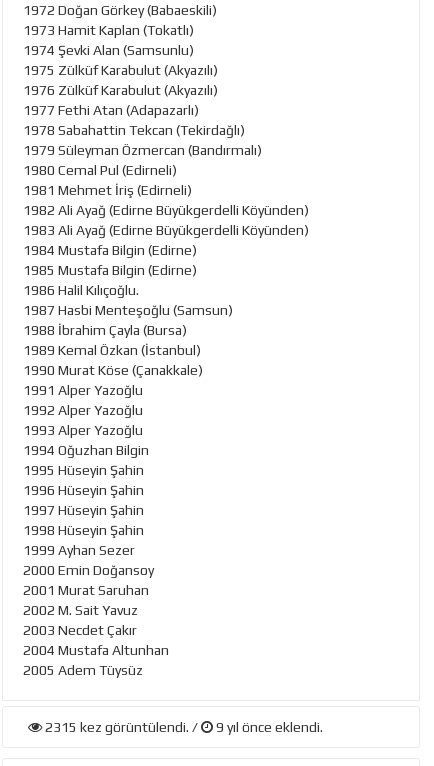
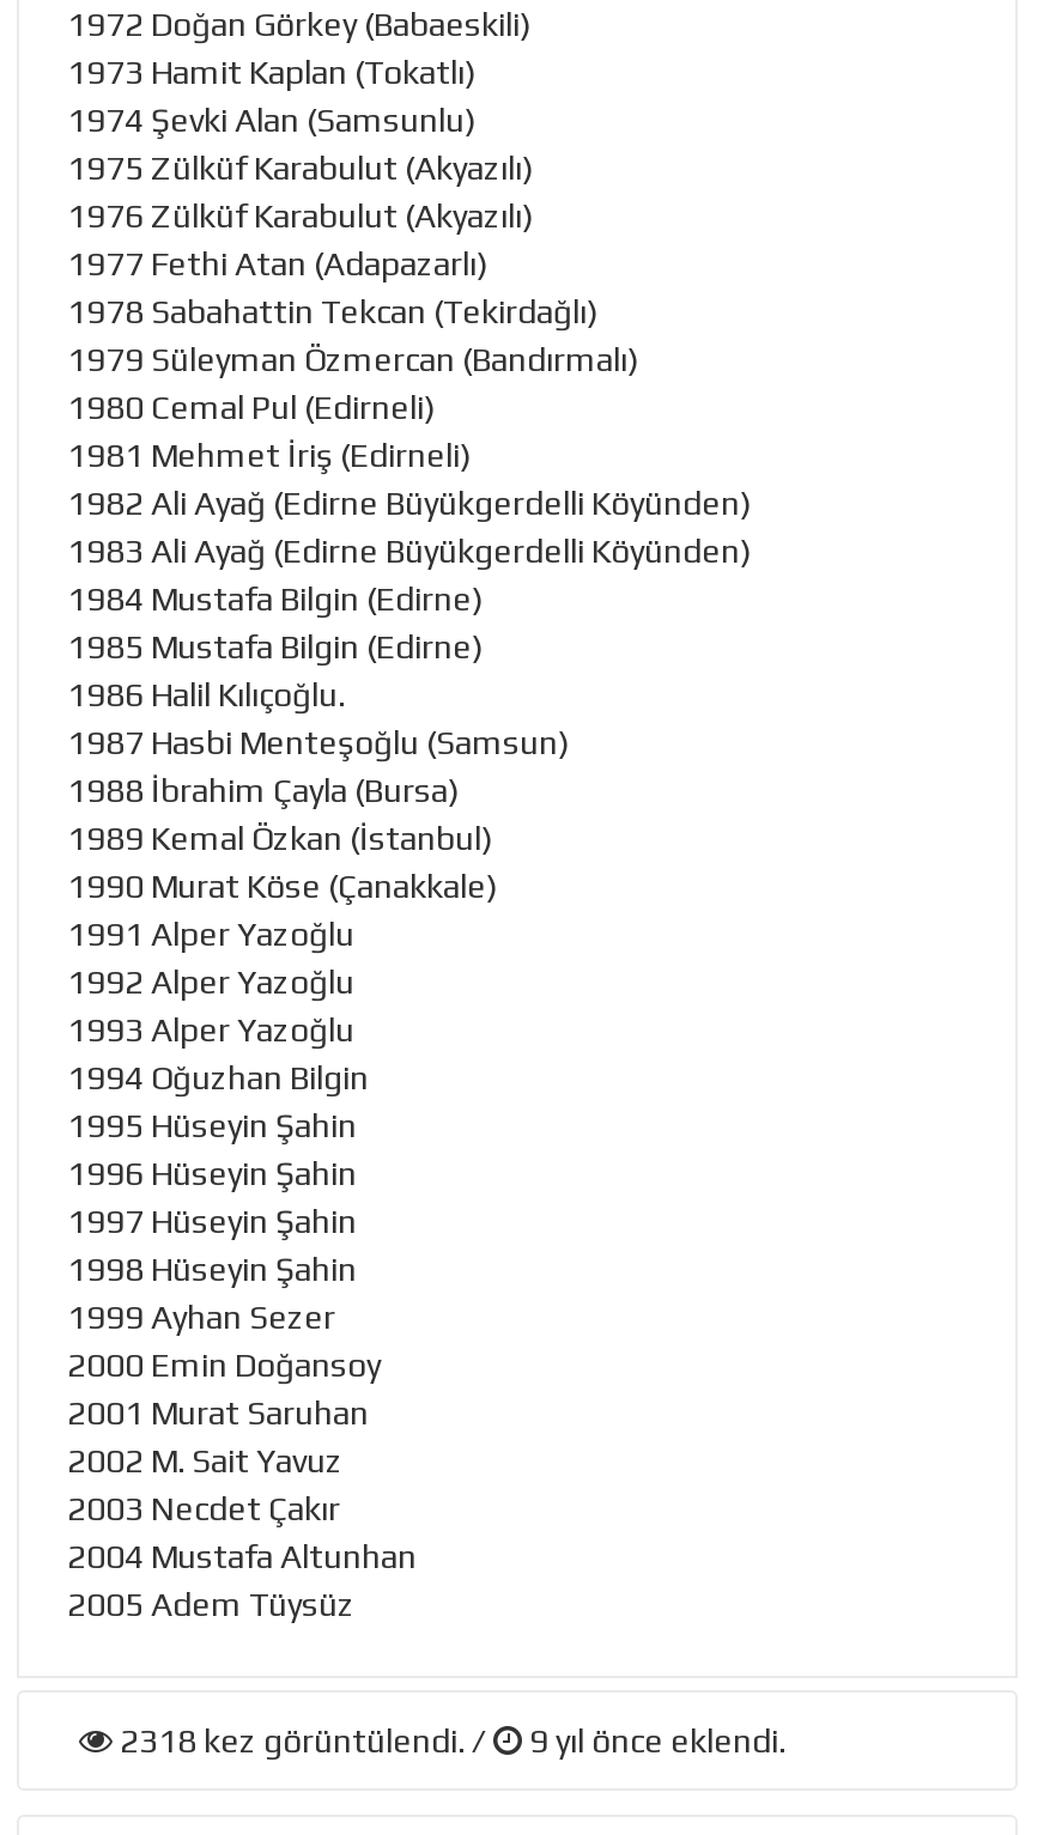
- 2315 kez görüntülendi. /
+ 2318 kez görüntülendi. /
